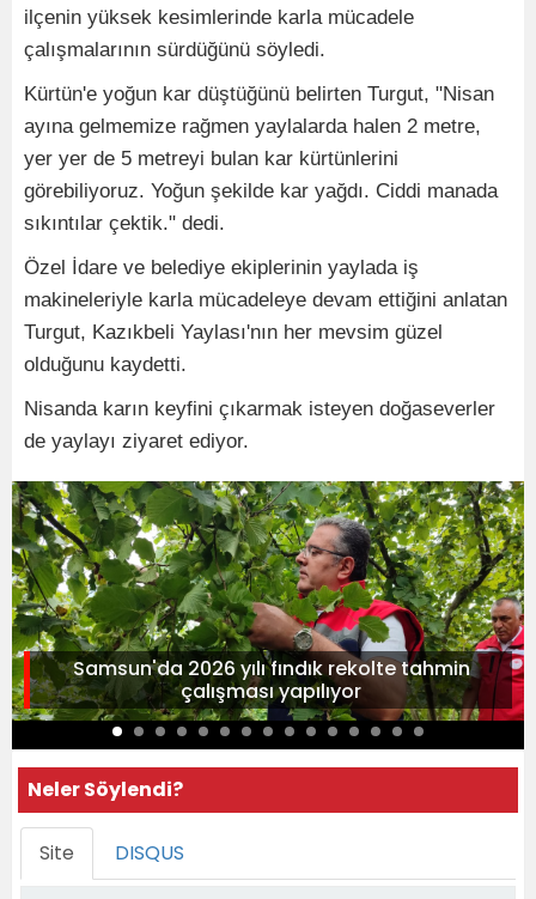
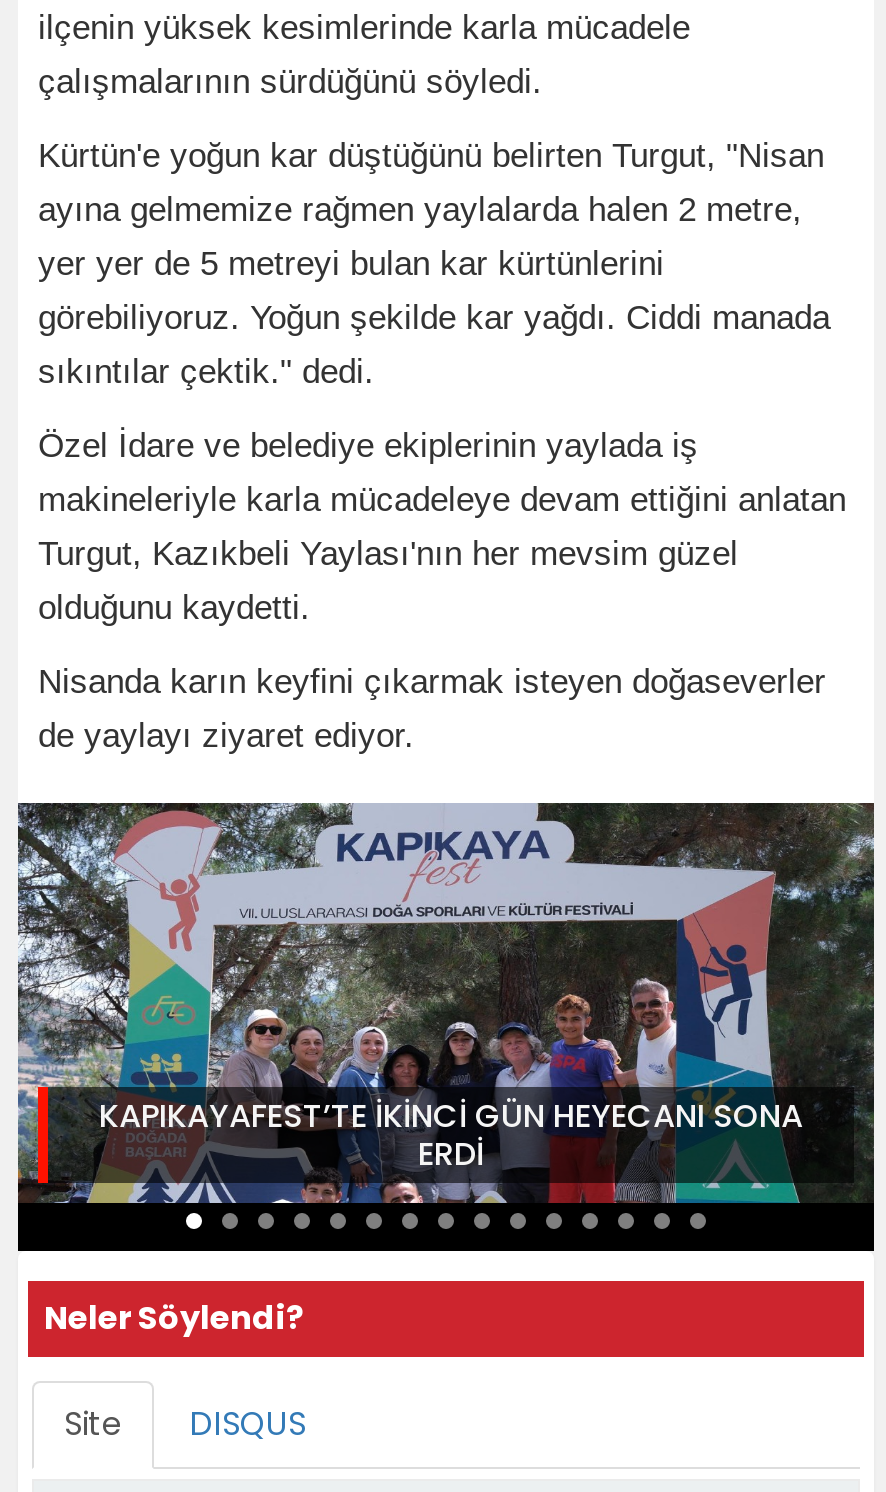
- [image]
- Samsun'da 2026 yılı fındık rekolte tahmin
- çalışması yapılıyor
+ [image]
+ KAPIKAYAFEST’TE İKİNCİ GÜN HEYECANI SONA
+ ERDİ
